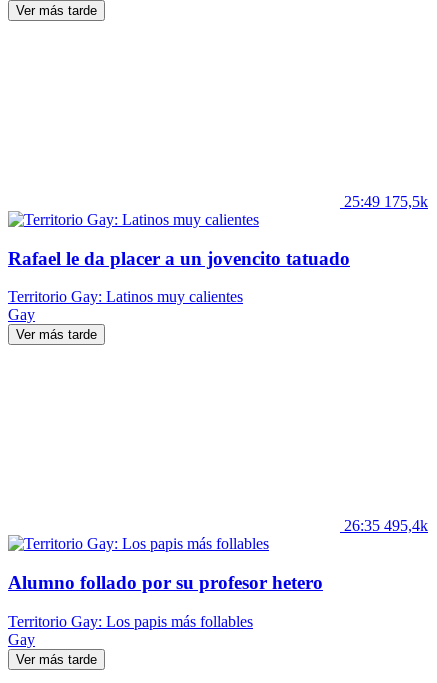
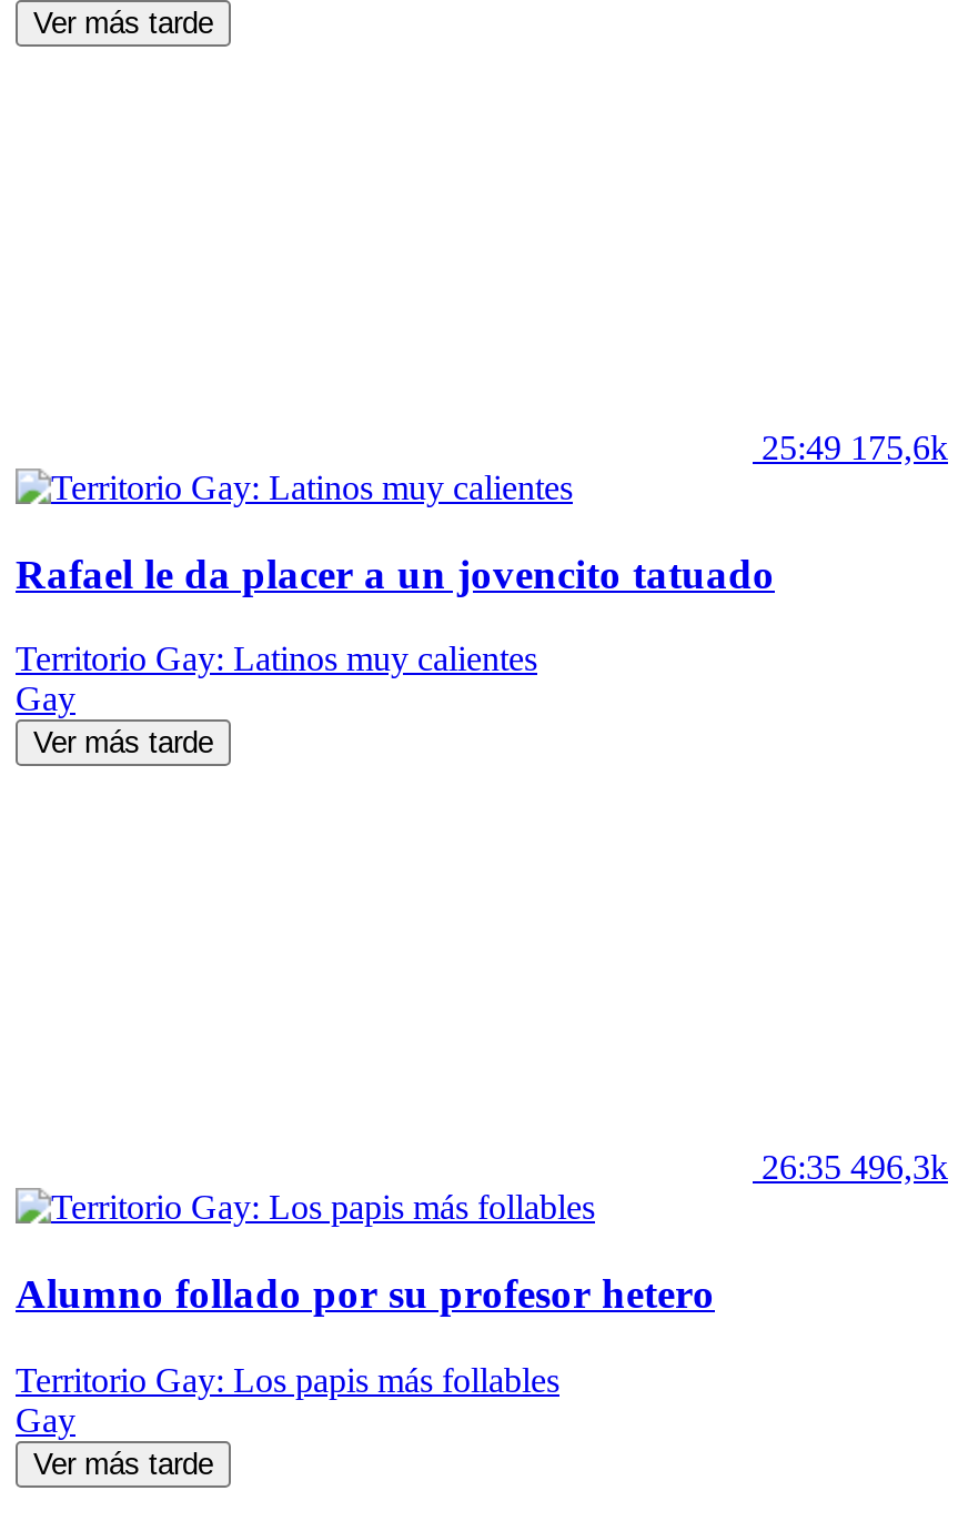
- 25:49 175,5k
+ 25:49 175,6k

- 26:35 495,4k
+ 26:35 496,3k
